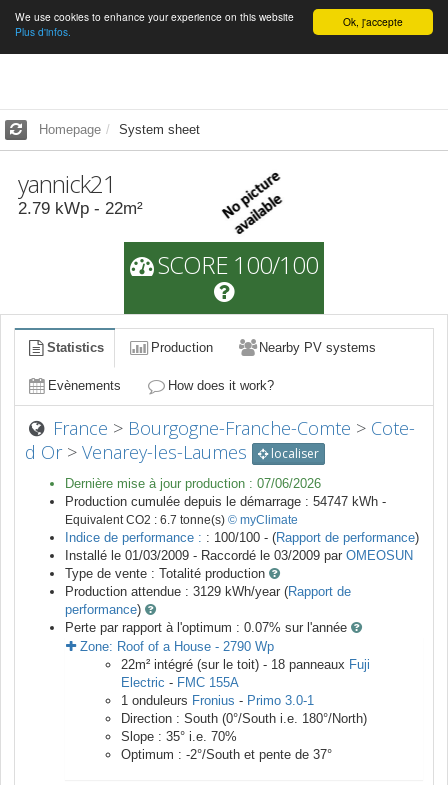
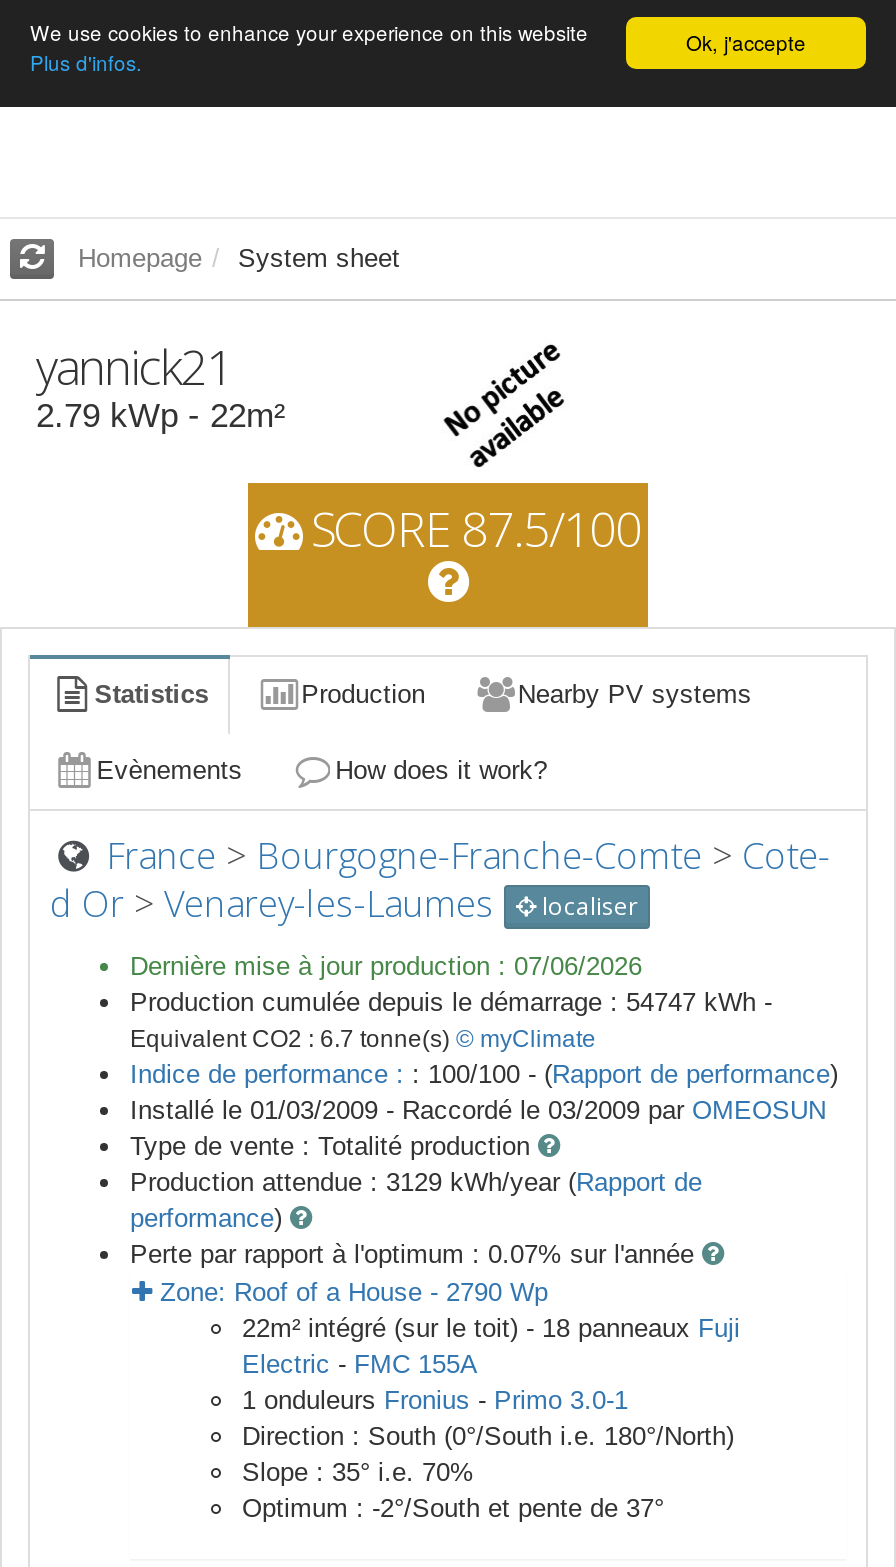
- SCORE 100/100
+ SCORE 87.5/100
